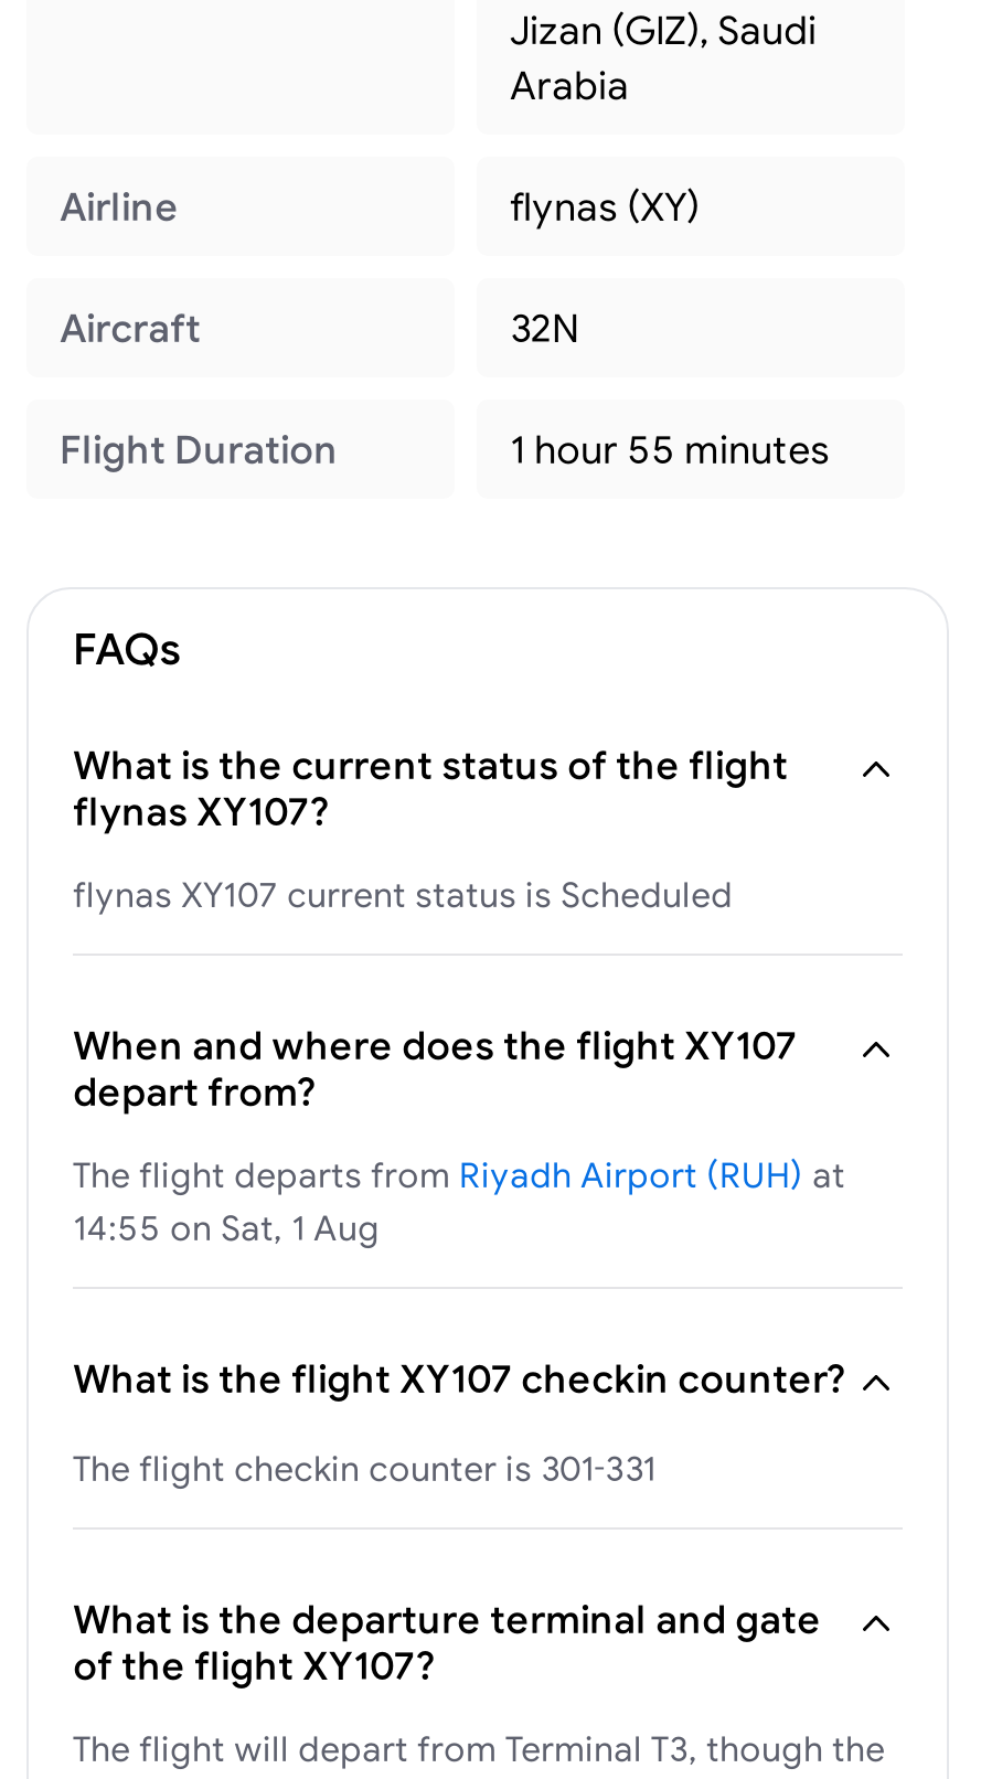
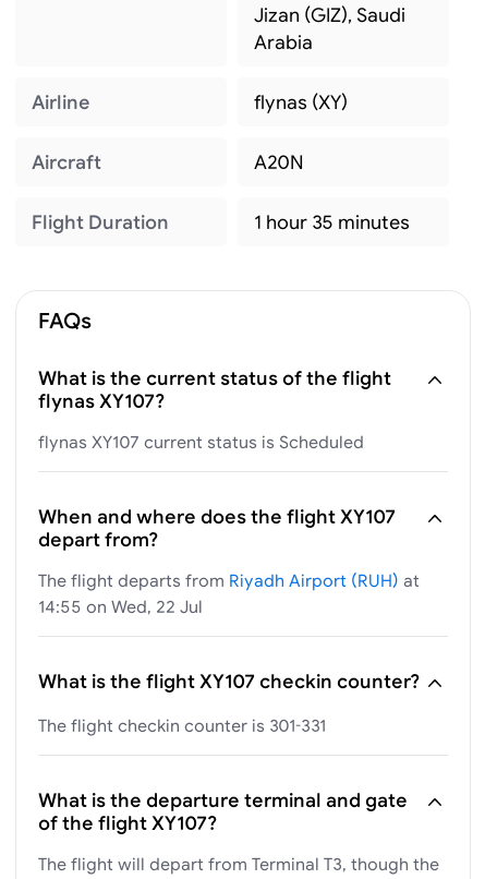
- 32N
+ A20N

- 1 hour 55 minutes
+ 1 hour 35 minutes

- 14:55 on Sat, 1 Aug
+ 14:55 on Wed, 22 Jul
